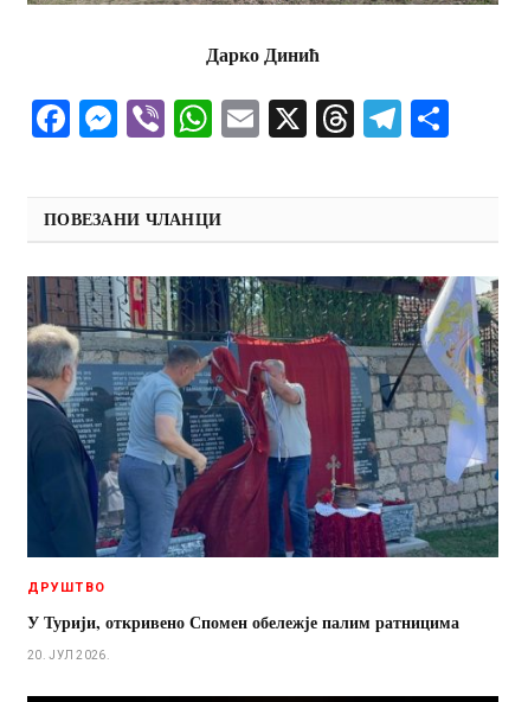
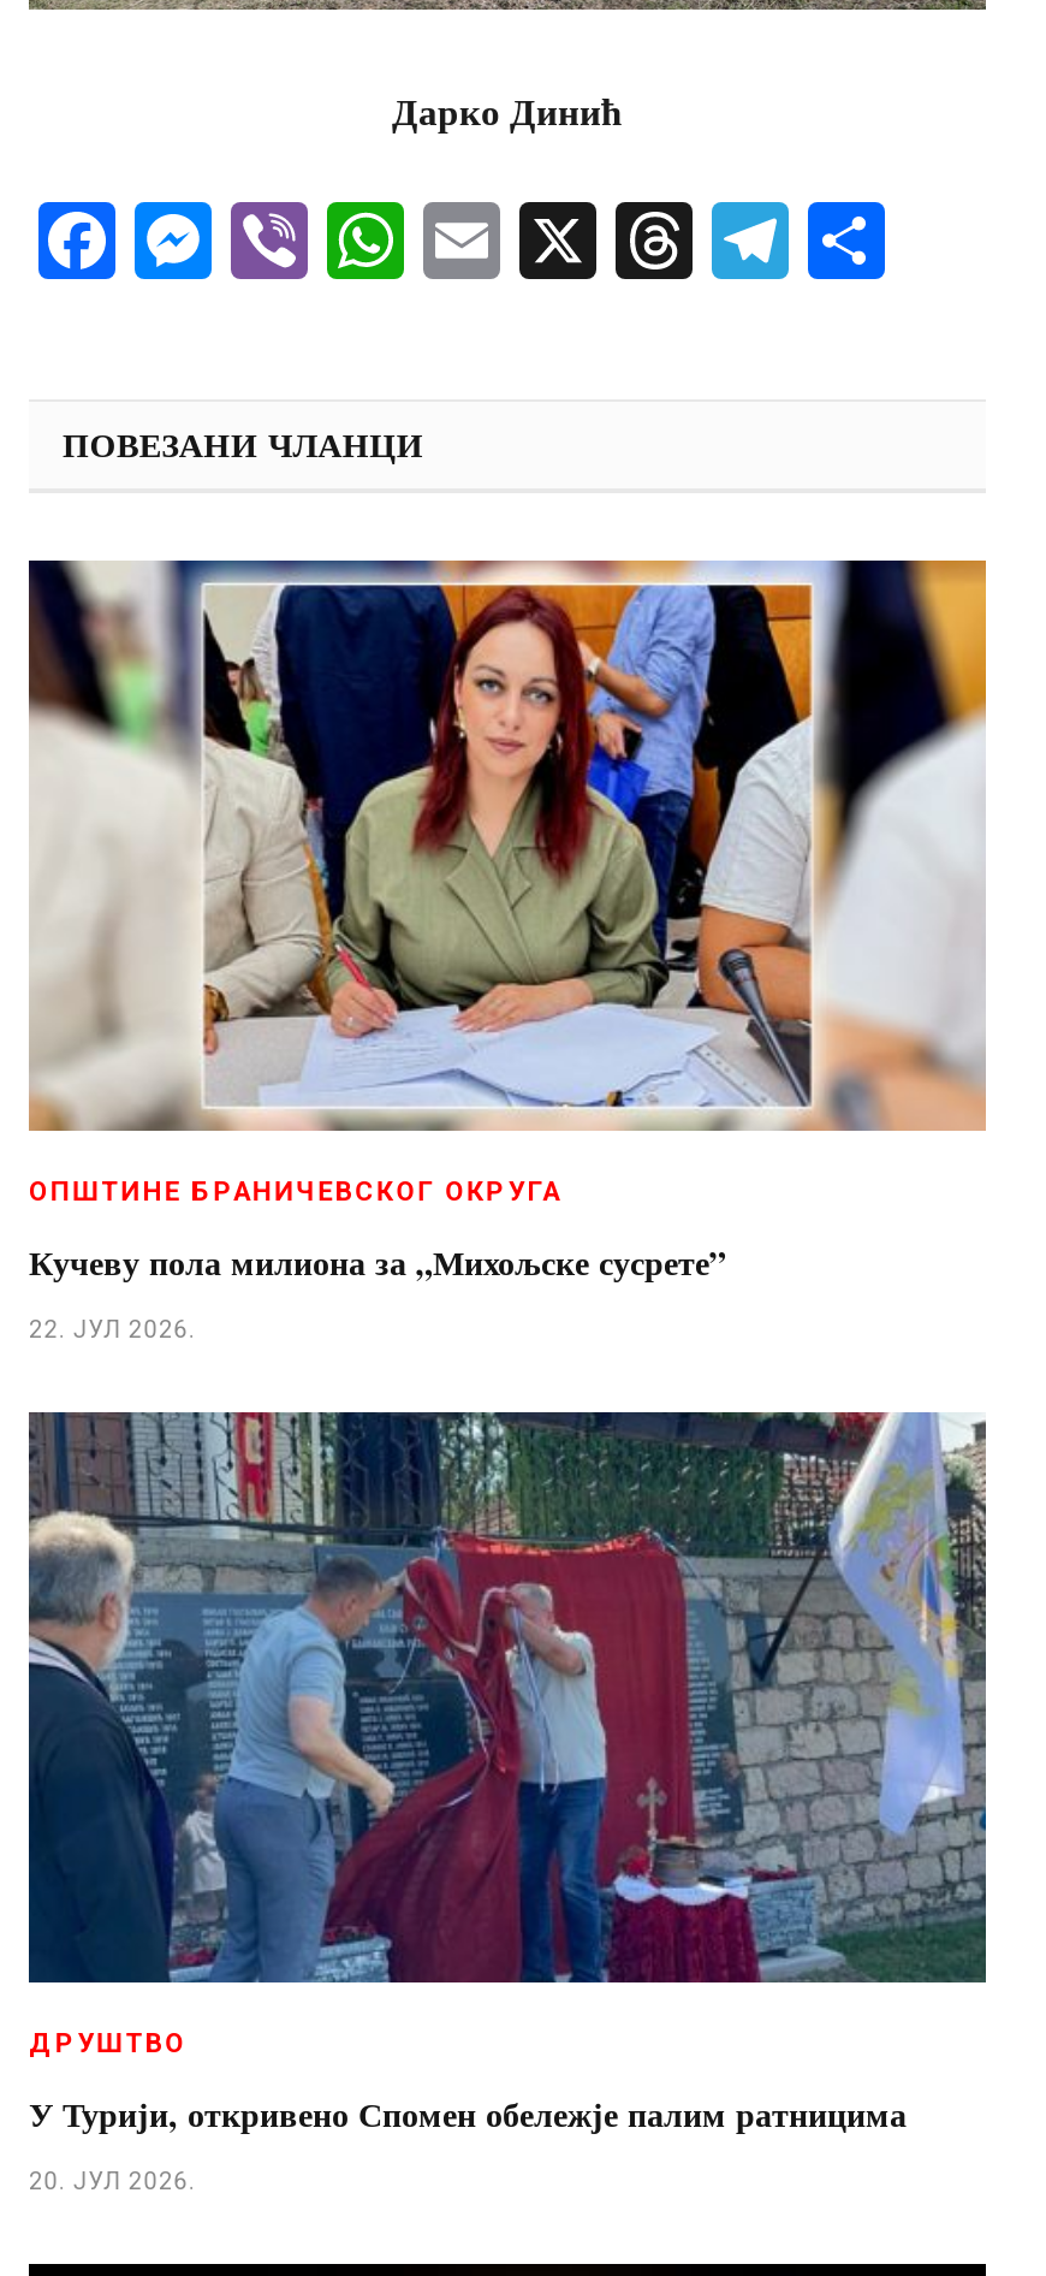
+ [image]
+ ОПШТИНЕ БРАНИЧЕВСКОГ ОКРУГА
+ Кучеву пола милиона за „Михољске сусрете”
+ 22. ЈУЛ 2026.
